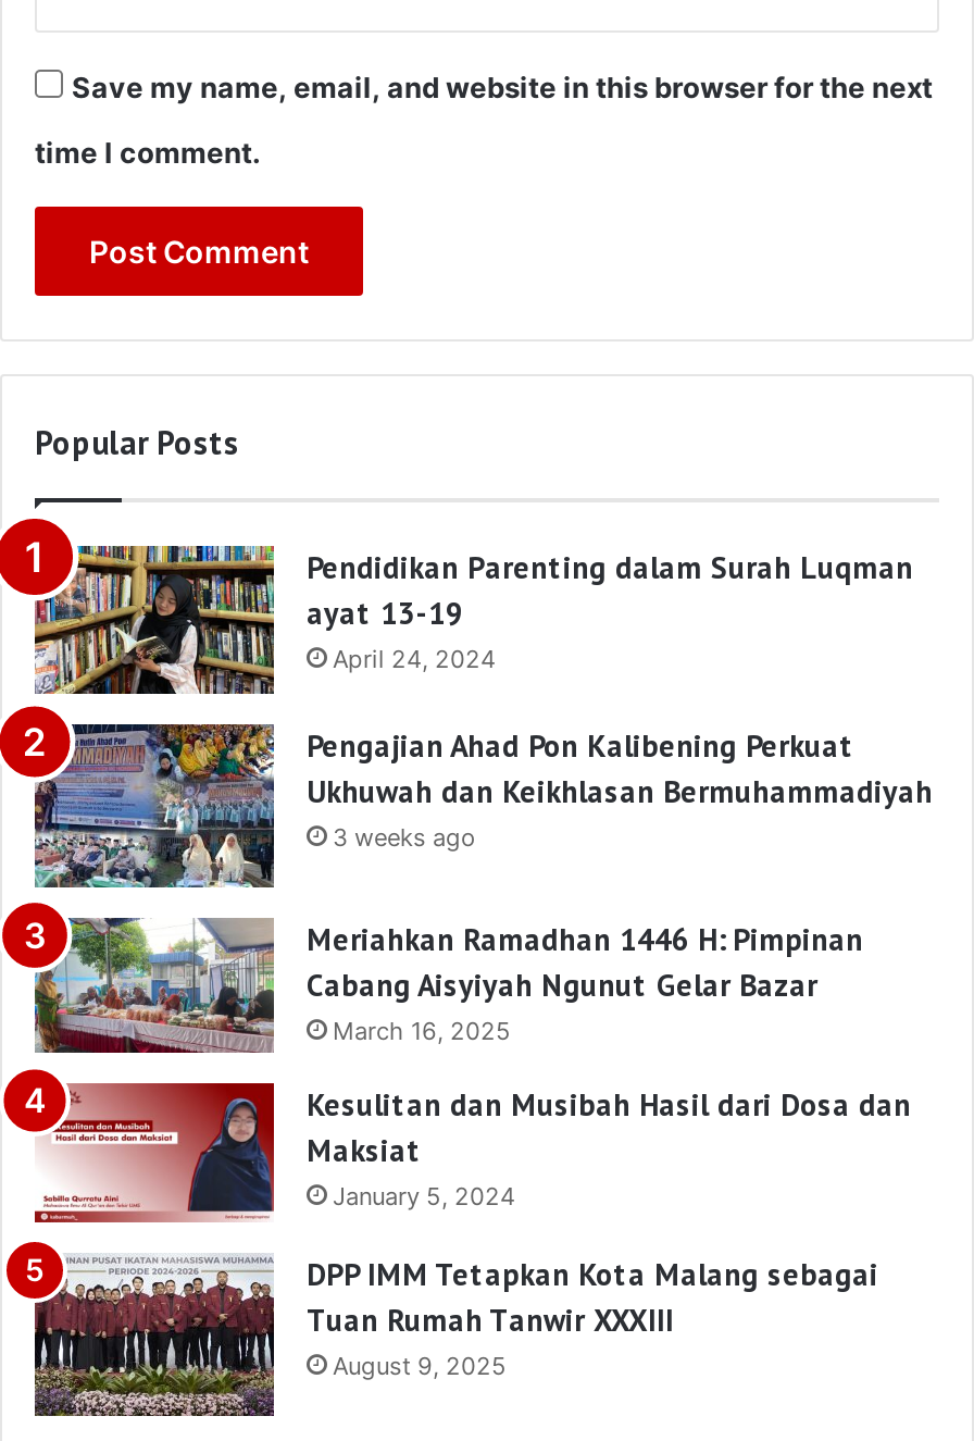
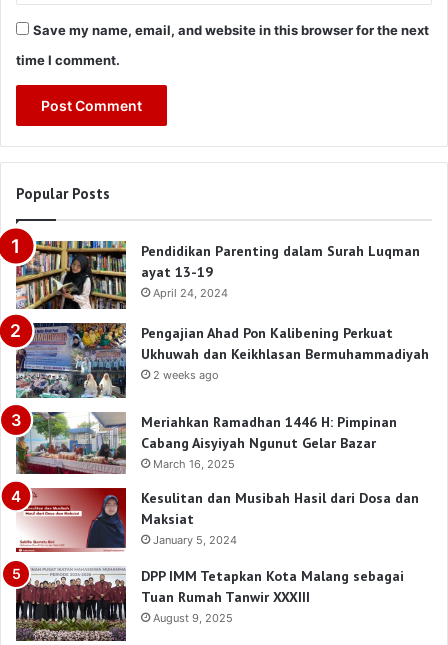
- 3 weeks ago
+ 2 weeks ago
